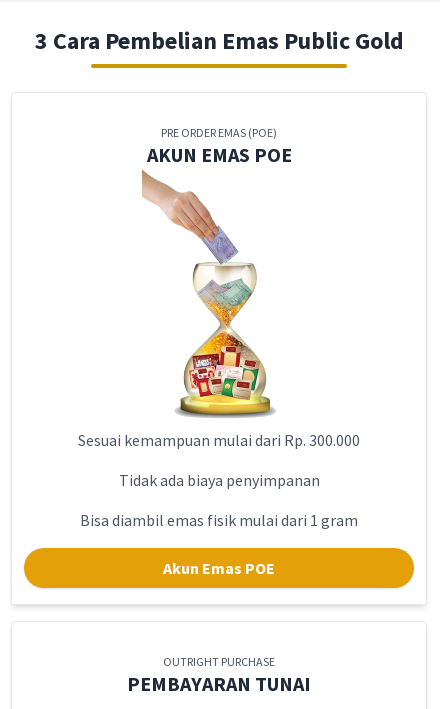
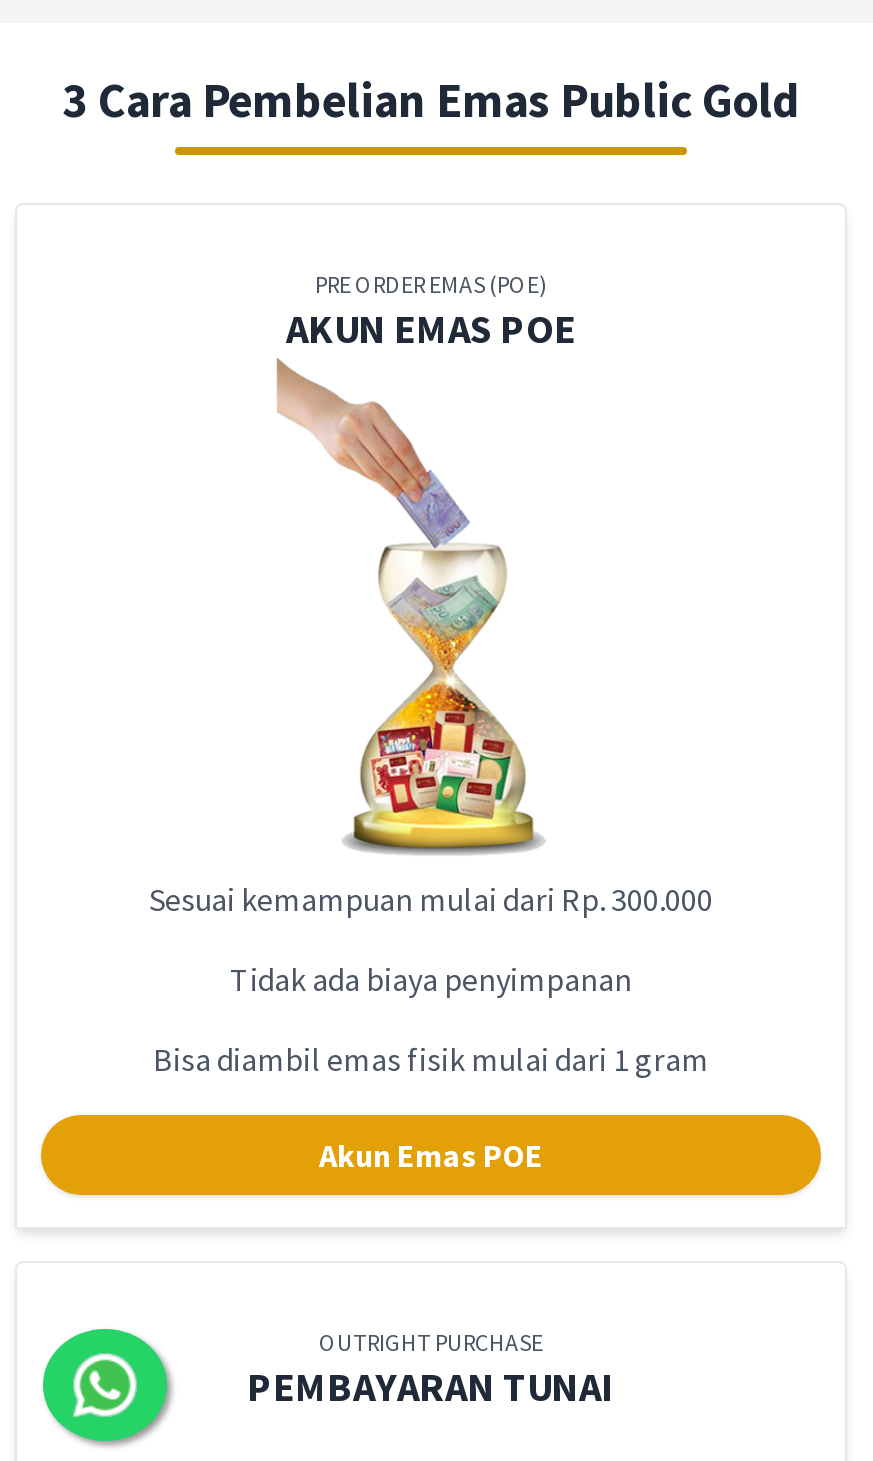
+ [image]
